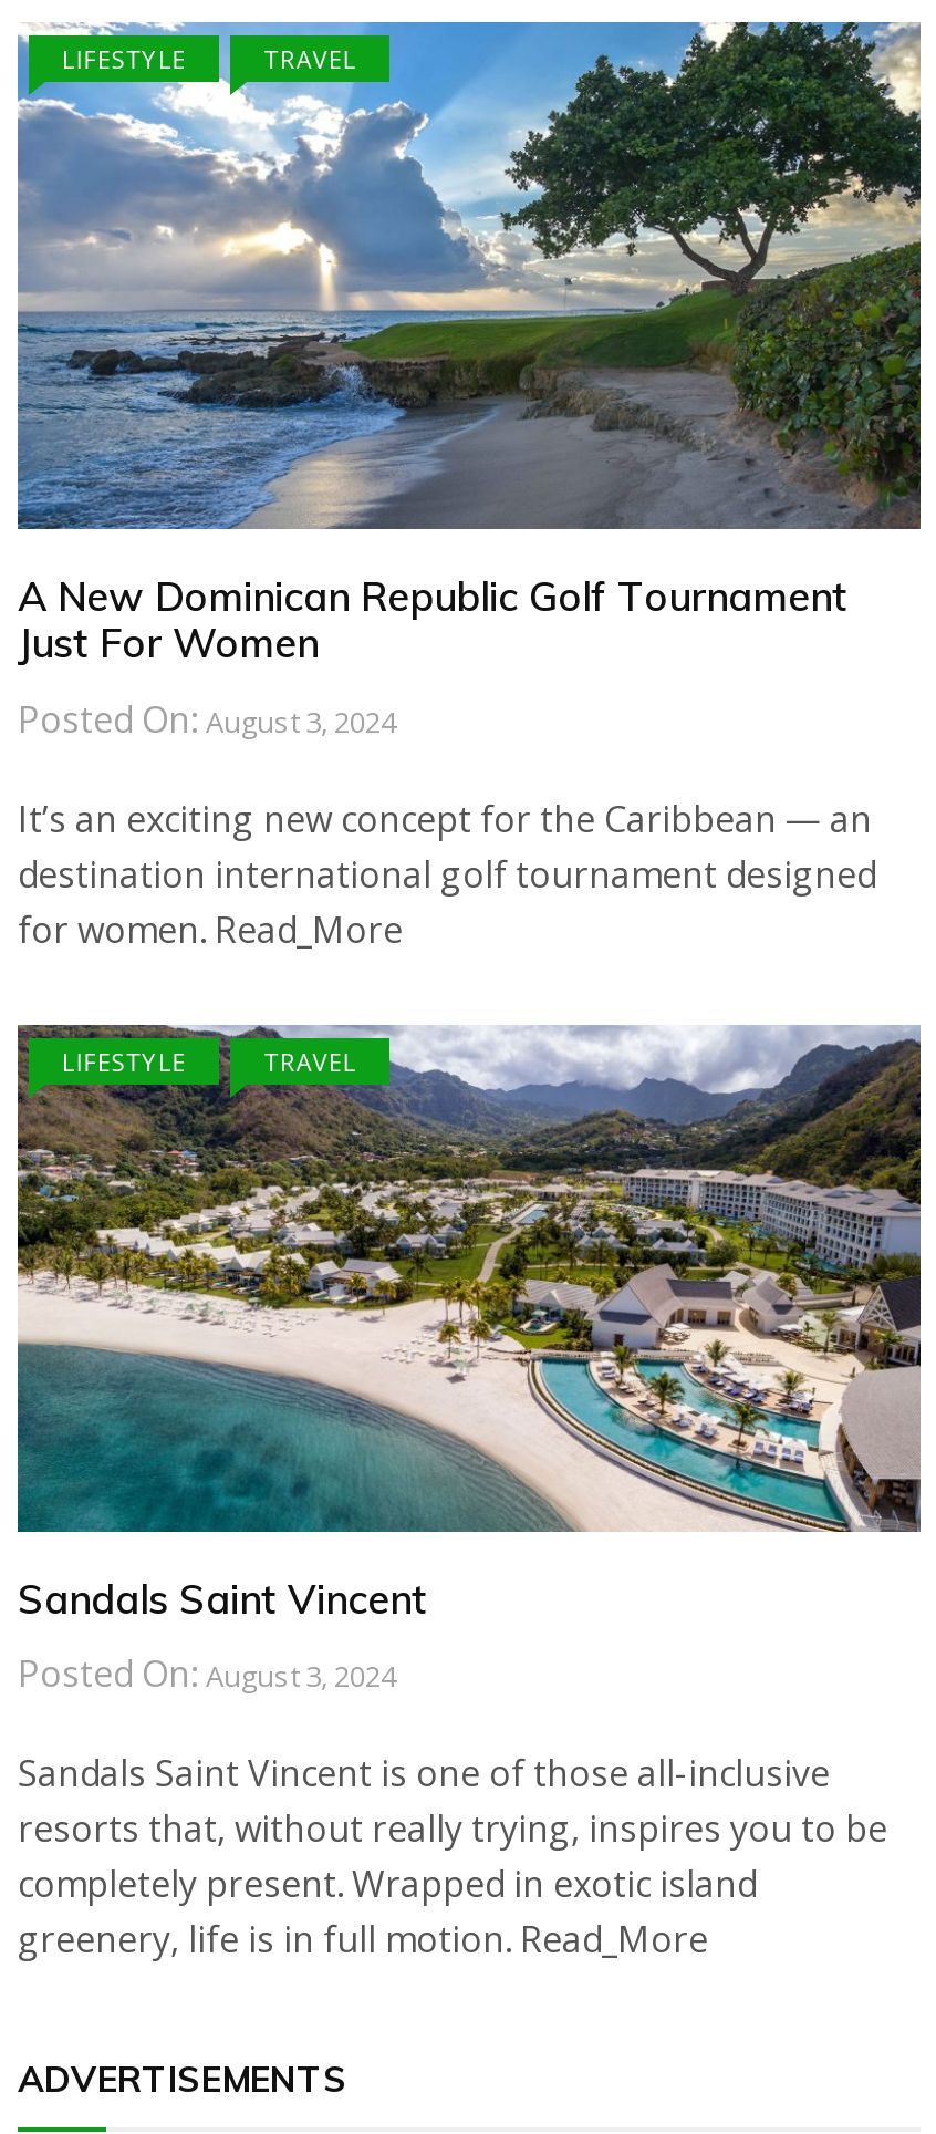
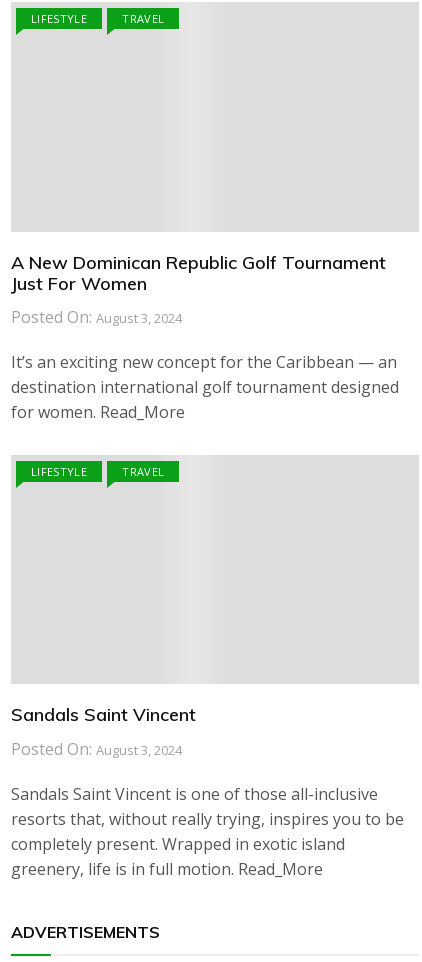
- [image]

- [image]
